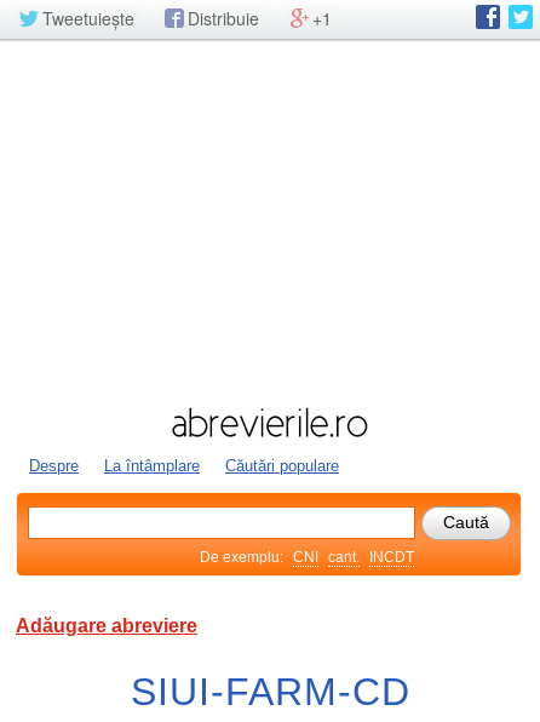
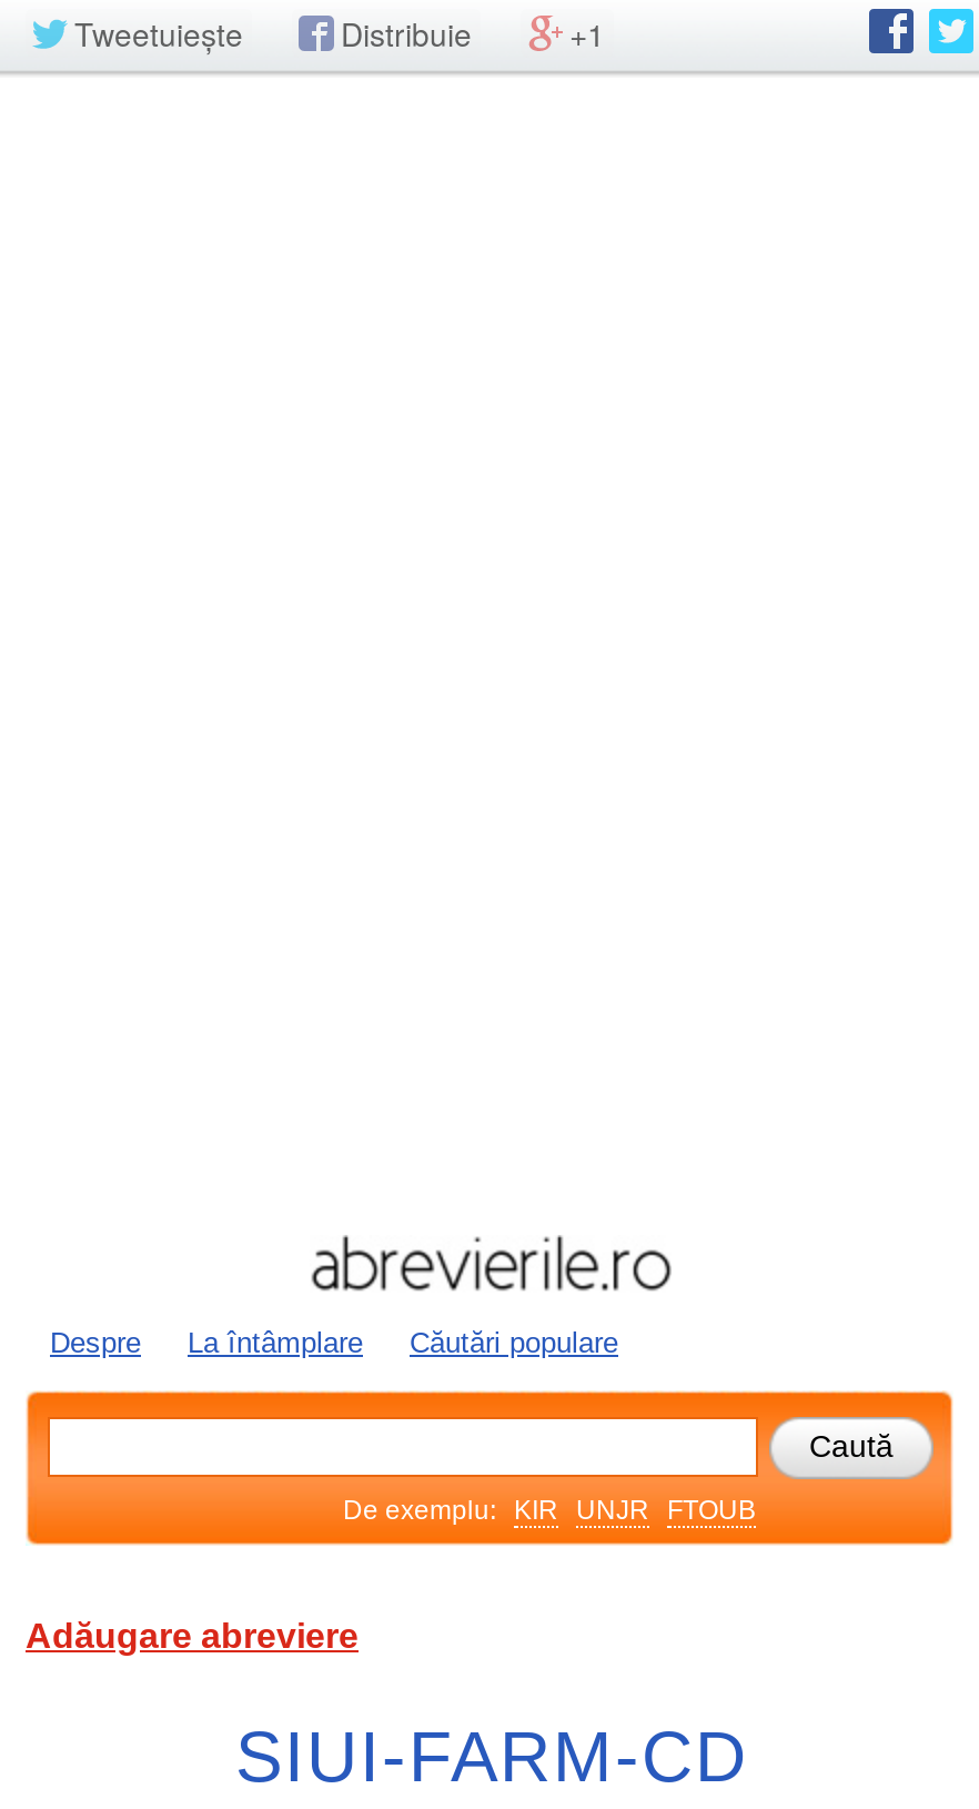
- De exemplu: CNI cant. INCDT
+ De exemplu: KIR UNJR FTOUB
